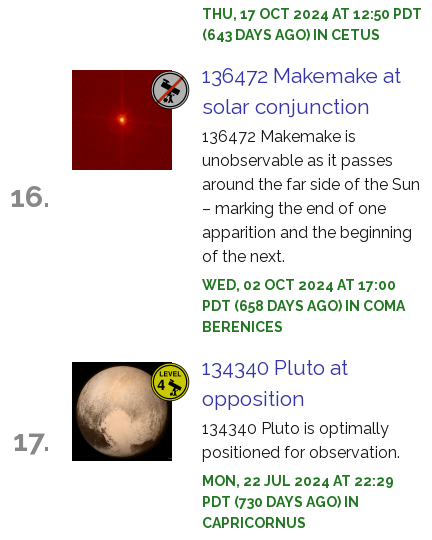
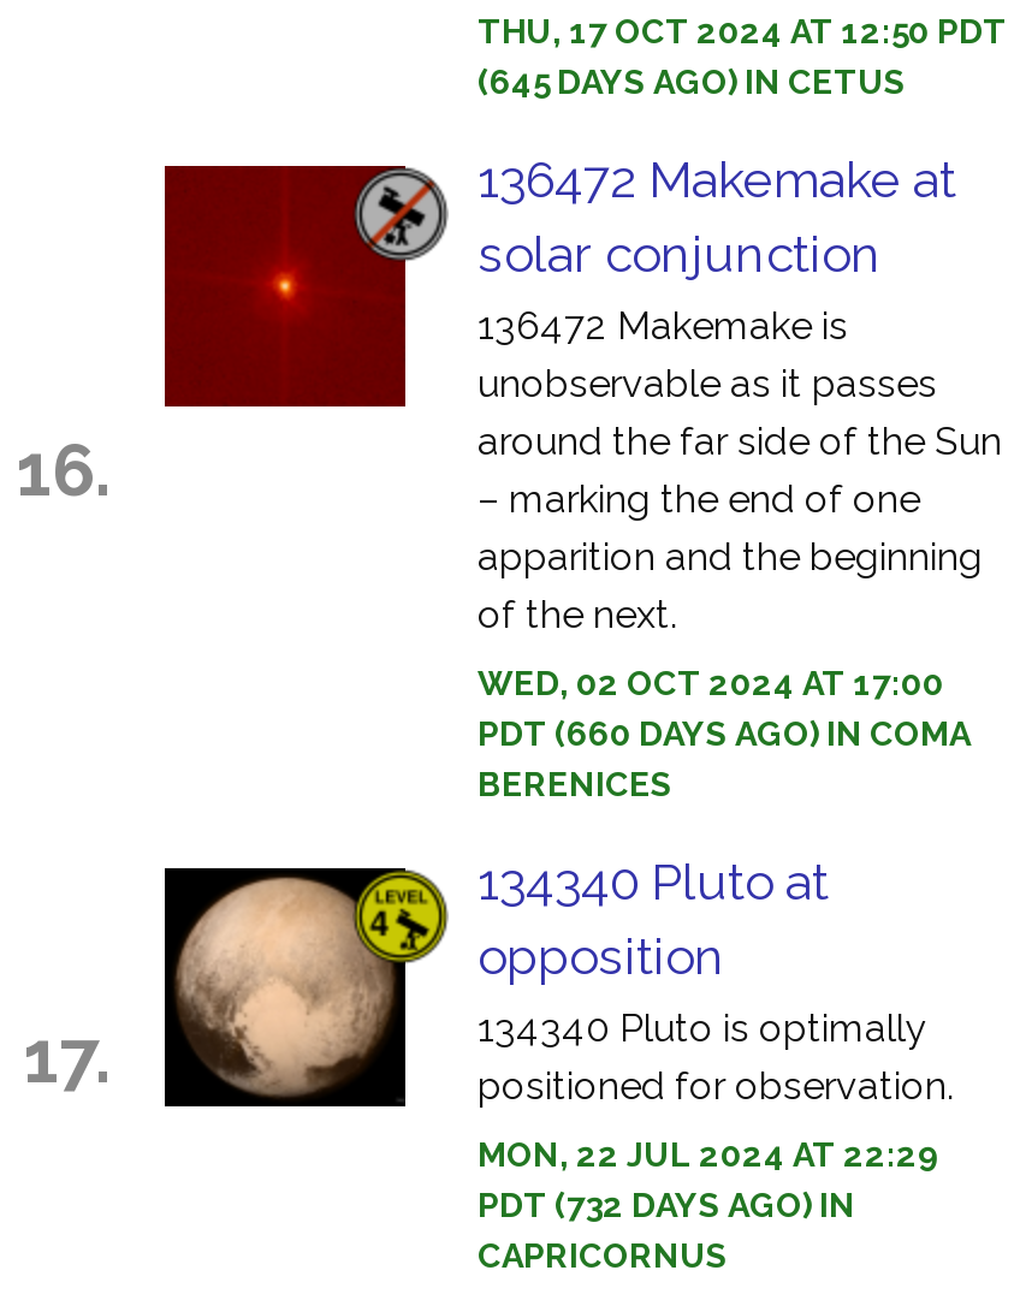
- (643 DAYS AGO) IN CETUS
+ (645 DAYS AGO) IN CETUS

- PDT (658 DAYS AGO) IN COMA
+ PDT (660 DAYS AGO) IN COMA

- PDT (730 DAYS AGO) IN
+ PDT (732 DAYS AGO) IN
